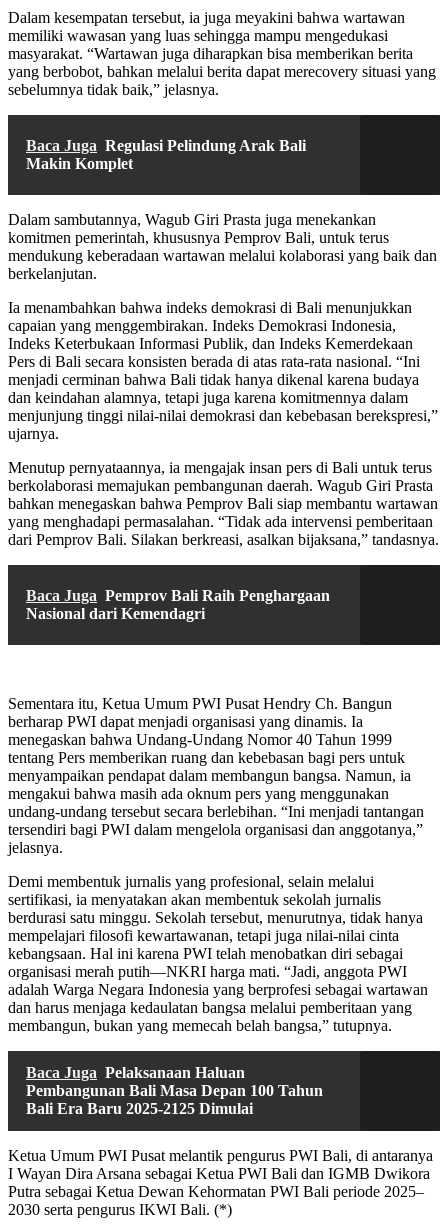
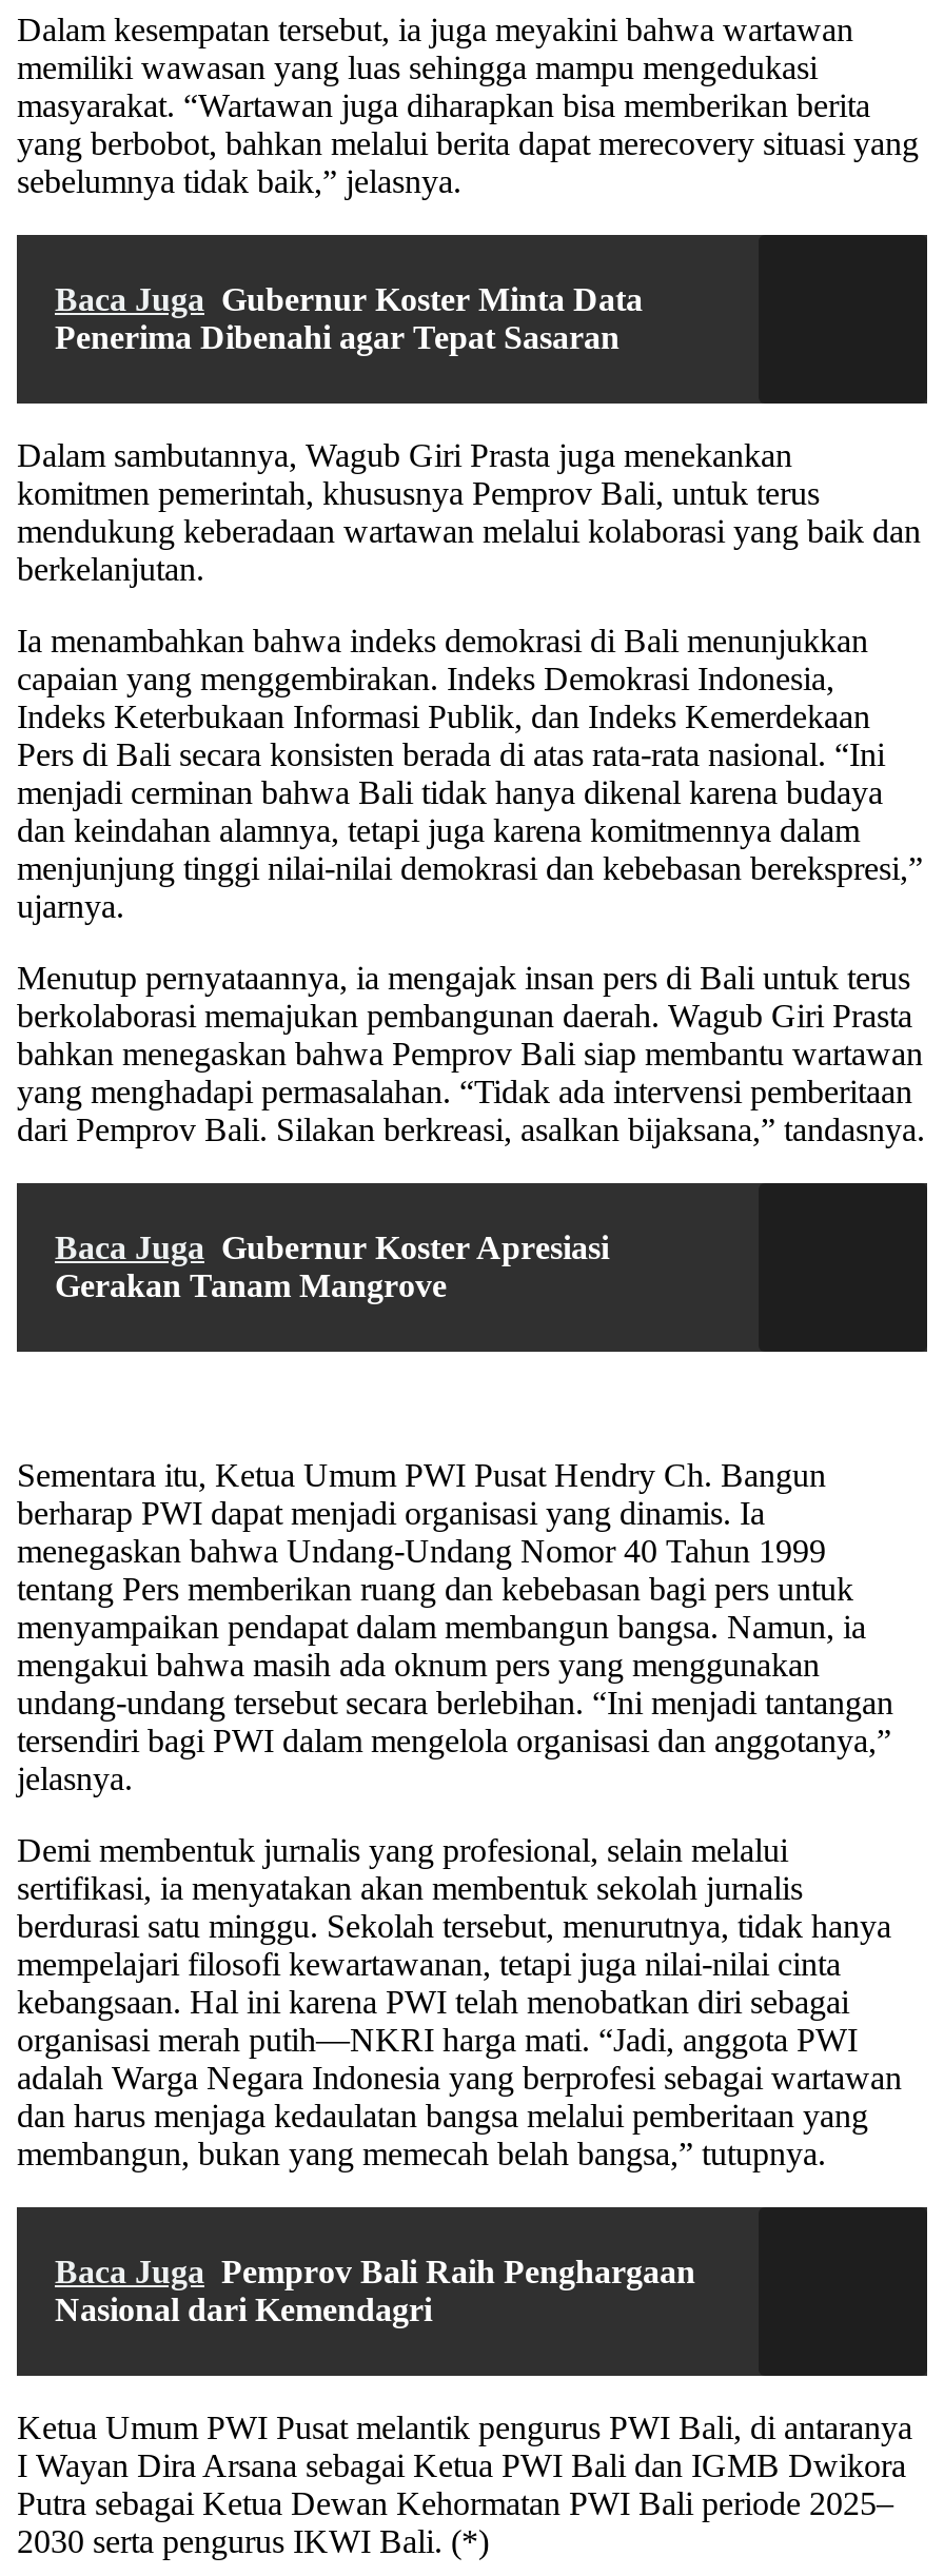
- Baca Juga Regulasi Pelindung Arak Bali
- Makin Komplet
+ Baca Juga Gubernur Koster Minta Data
+ Penerima Dibenahi agar Tepat Sasaran

+ Baca Juga Gubernur Koster Apresiasi
+ Gerakan Tanam Mangrove

moved down: Baca Juga Pemprov Bali Raih Penghargaan | Nasional dari Kemendagri

- Baca Juga Pelaksanaan Haluan
- Pembangunan Bali Masa Depan 100 Tahun
- Bali Era Baru 2025-2125 Dimulai
